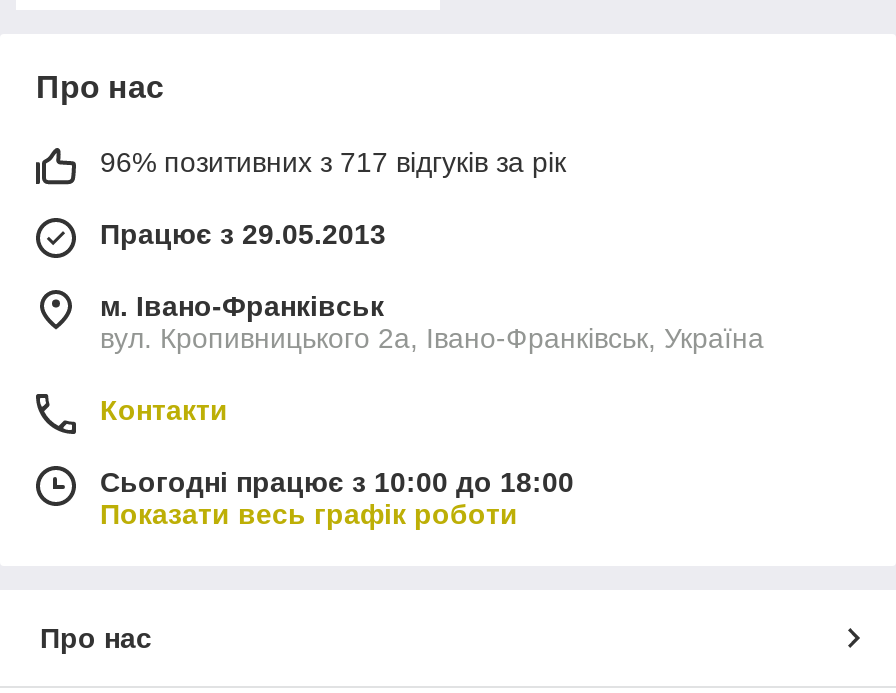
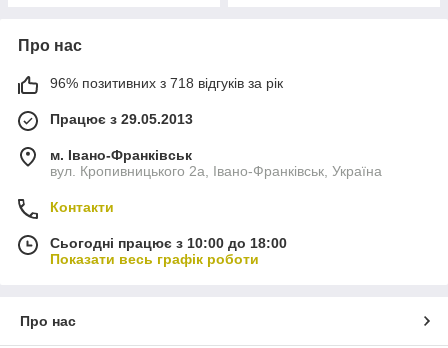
- 96% позитивних з 717 відгуків за рік
+ 96% позитивних з 718 відгуків за рік
